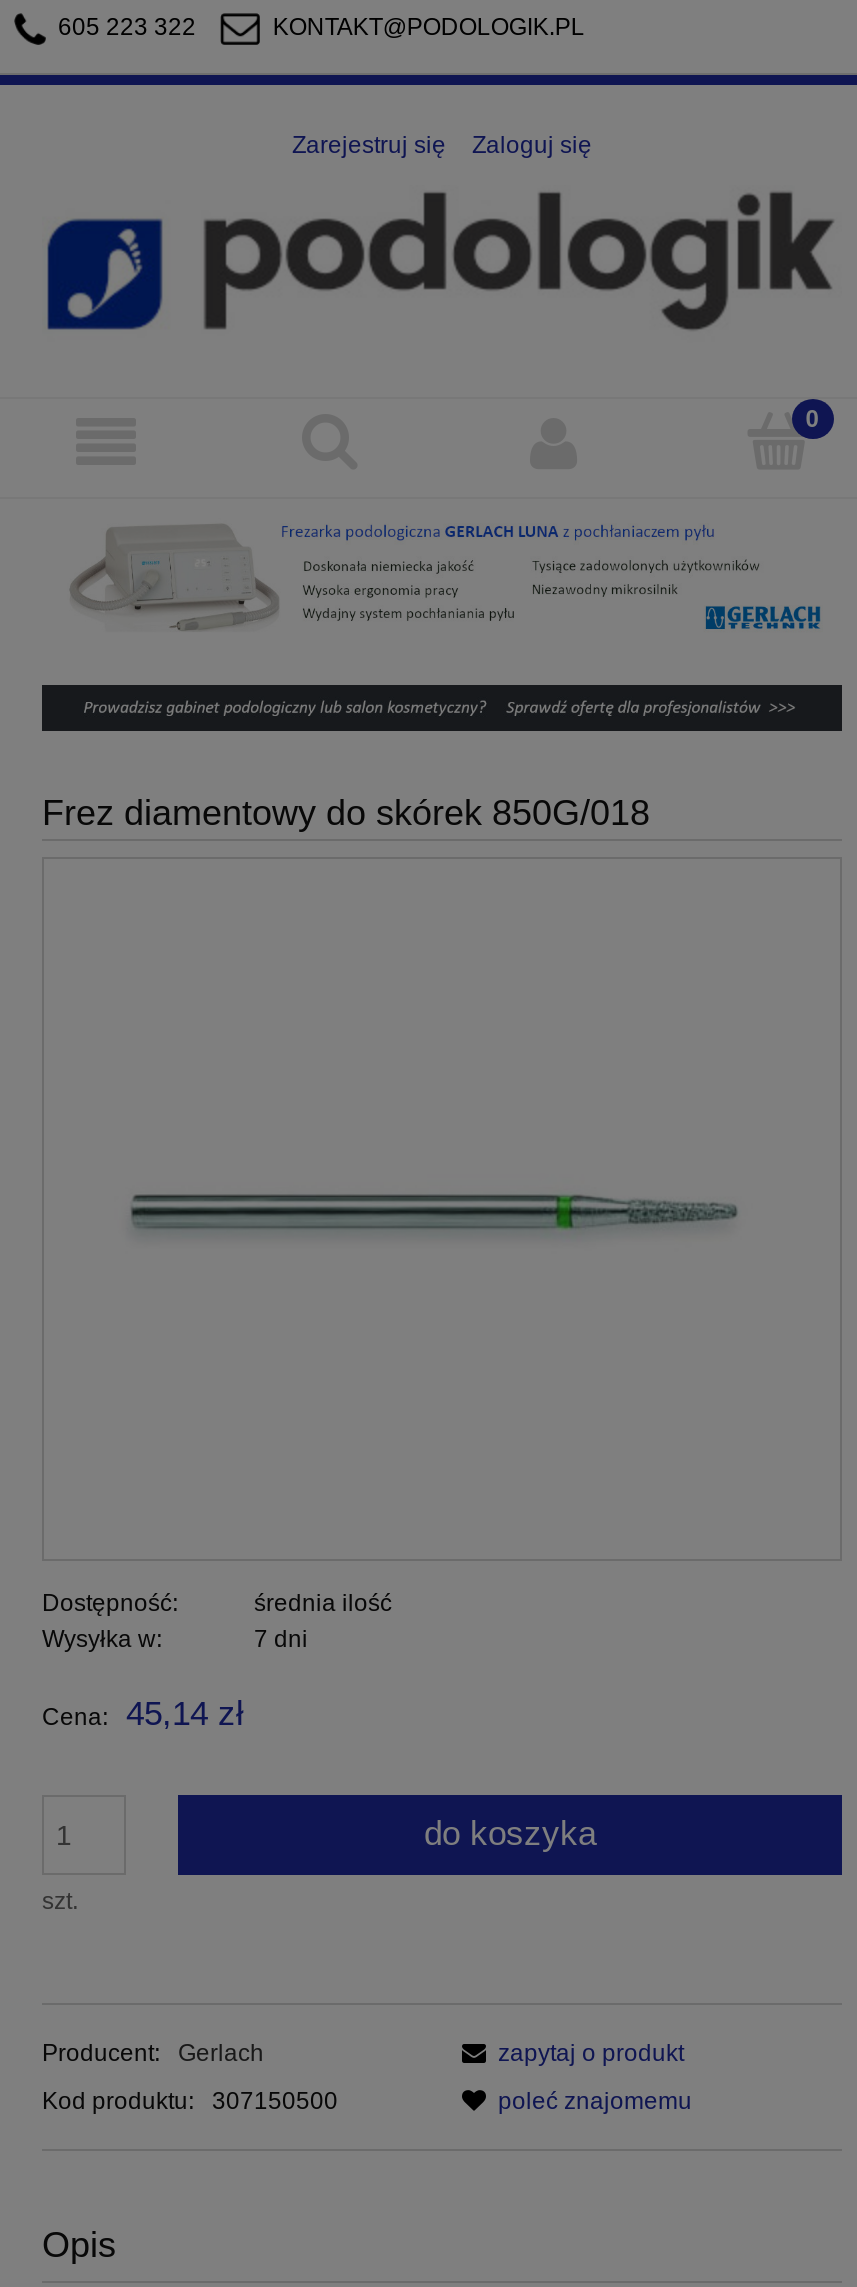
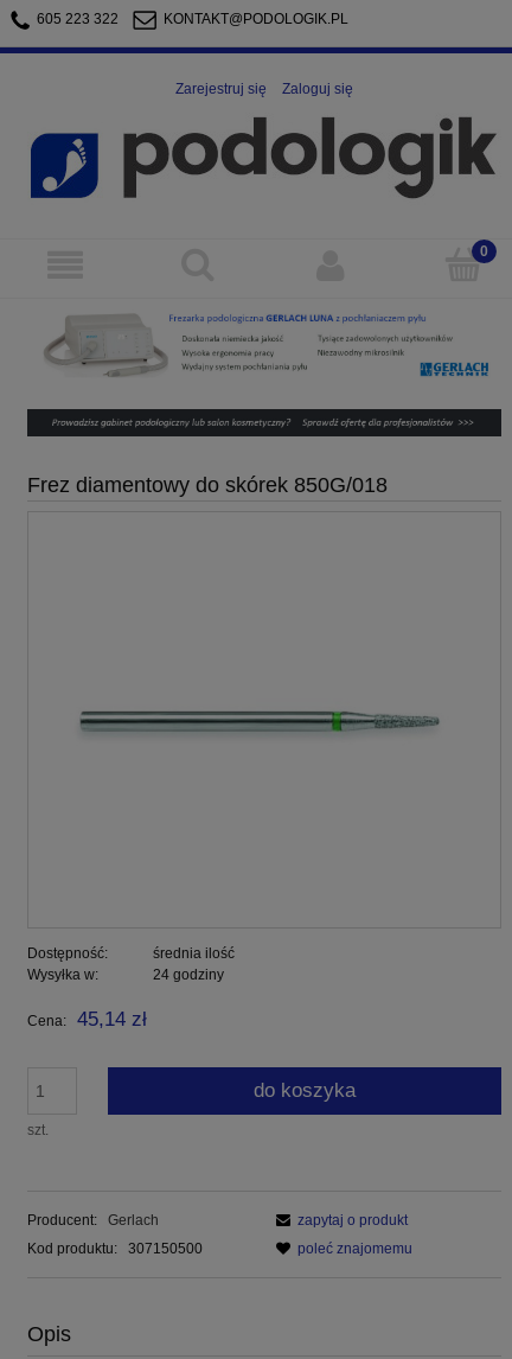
- 7 dni
+ 24 godziny
